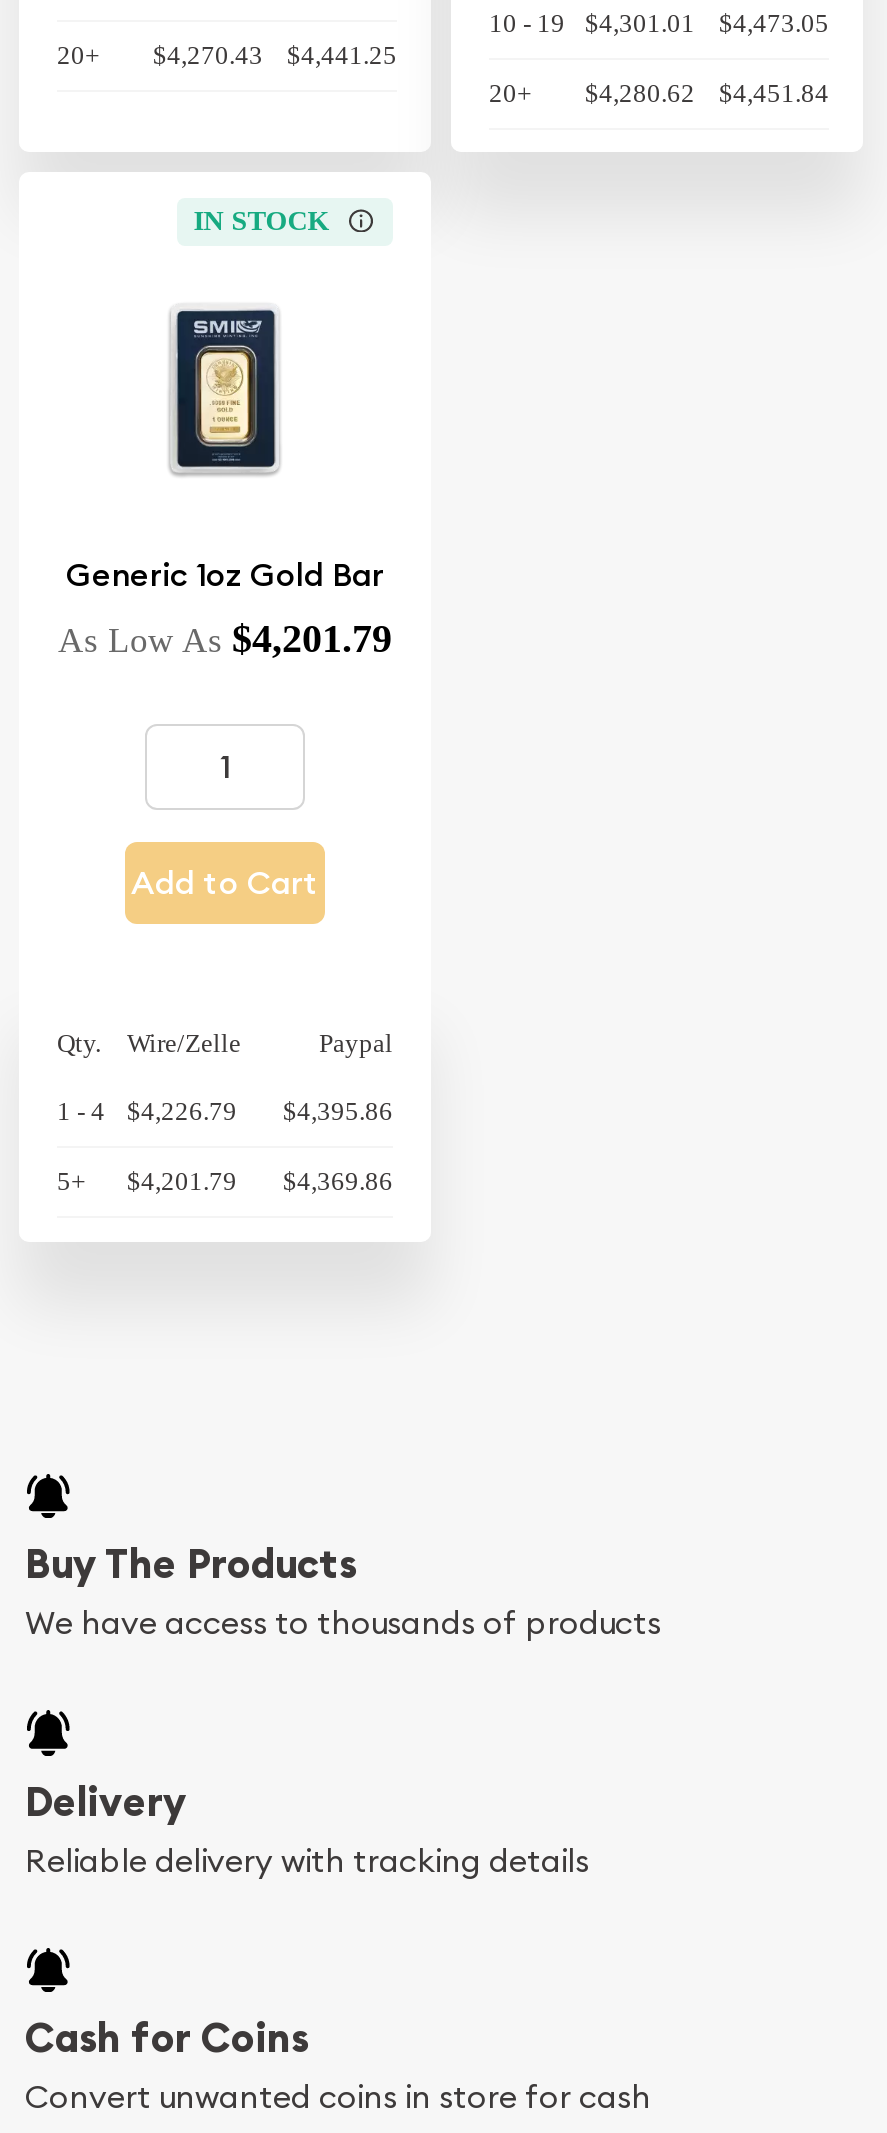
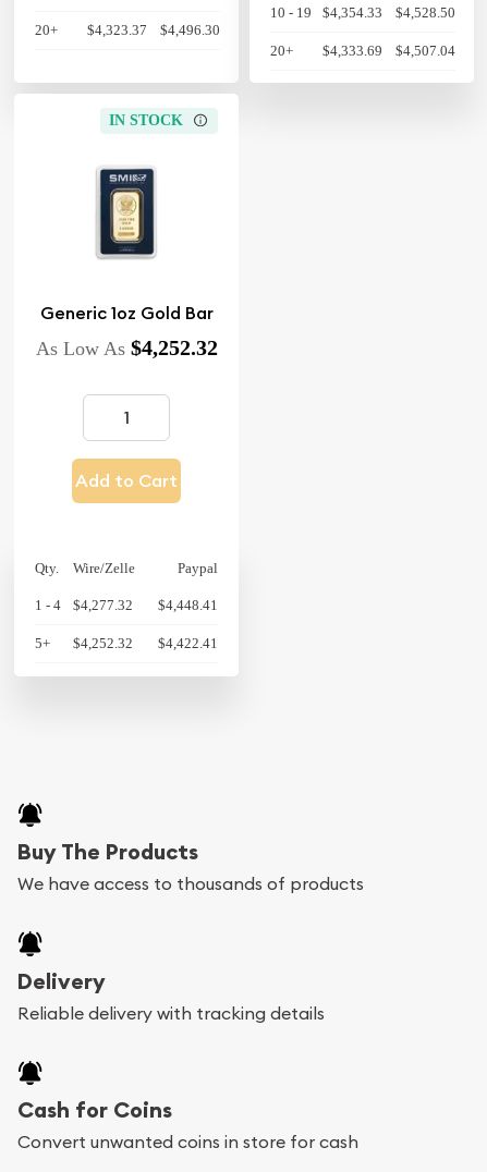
- $4,301.01
+ $4,354.33

- $4,473.05
+ $4,528.50

- $4,270.43
+ $4,323.37

- $4,441.25
+ $4,496.30

- $4,280.62
+ $4,333.69

- $4,451.84
+ $4,507.04

- As Low As $4,201.79
+ As Low As $4,252.32

- $4,226.79
+ $4,277.32

- $4,395.86
+ $4,448.41

- $4,201.79
+ $4,252.32

- $4,369.86
+ $4,422.41
